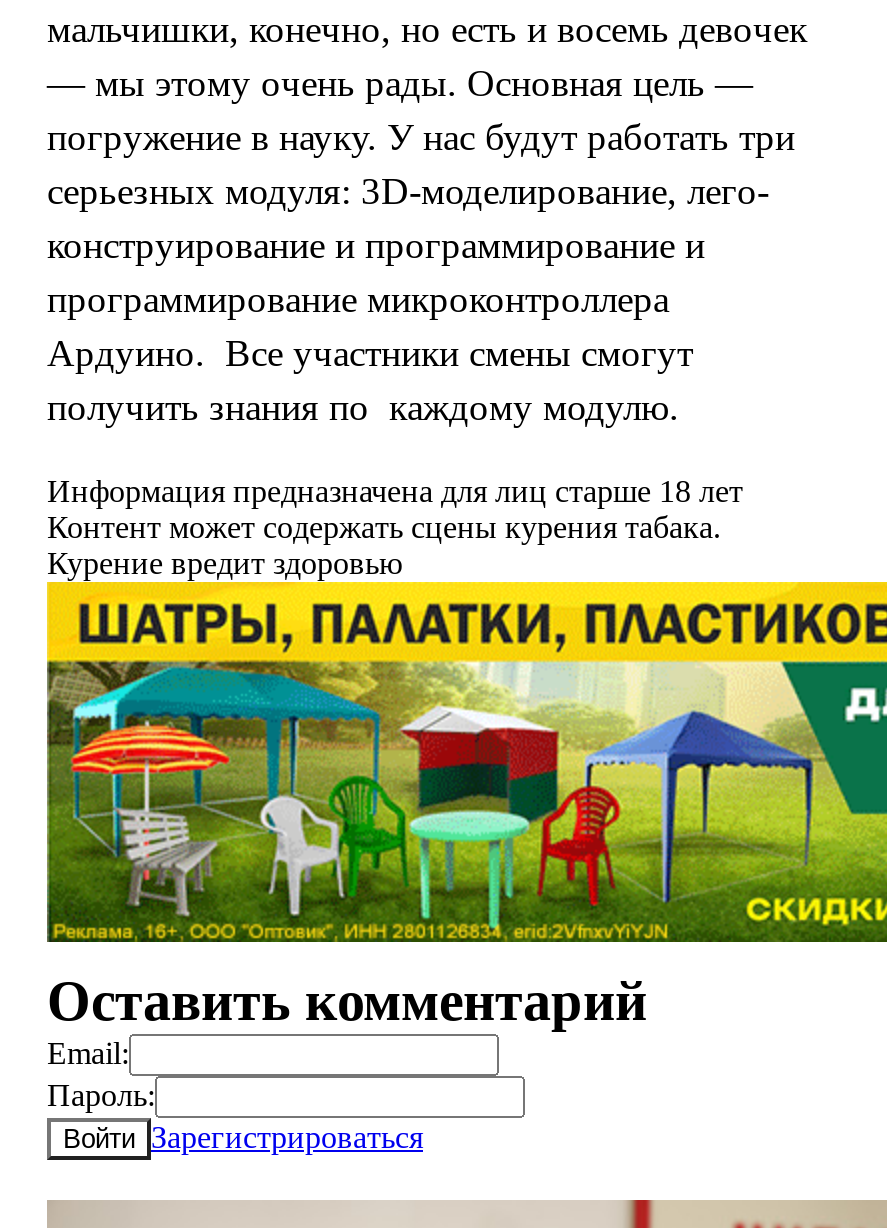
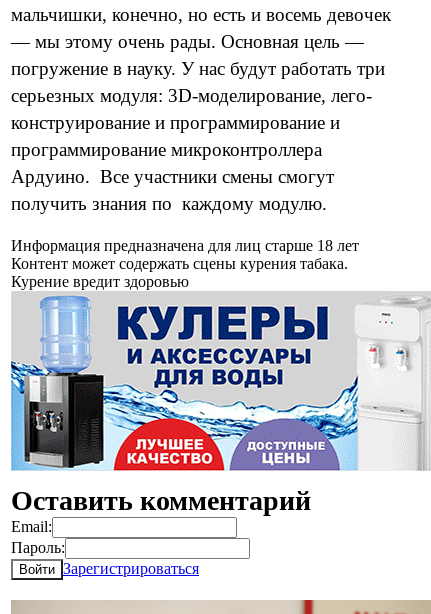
- [image]
+ [image]
